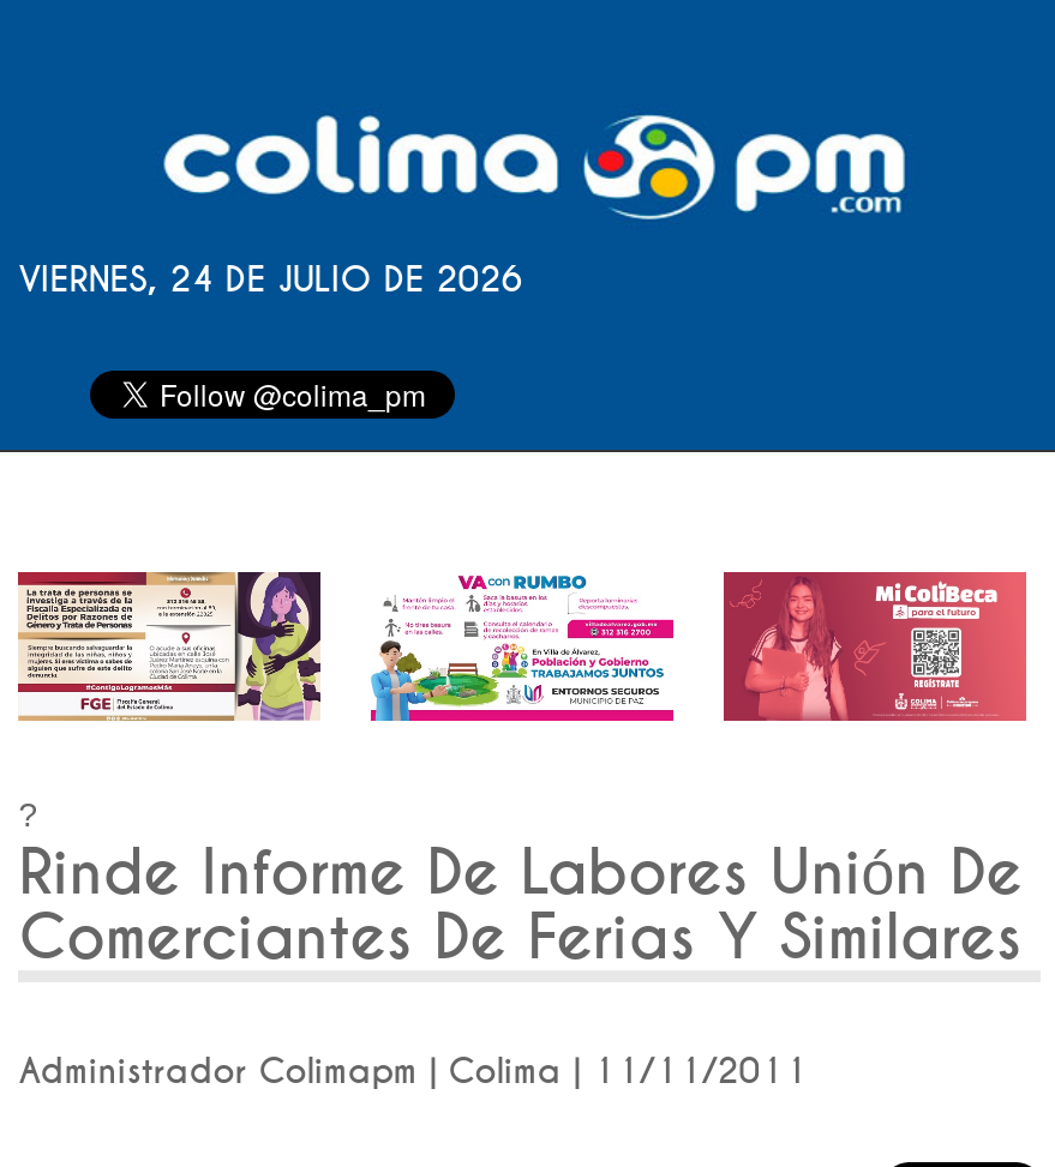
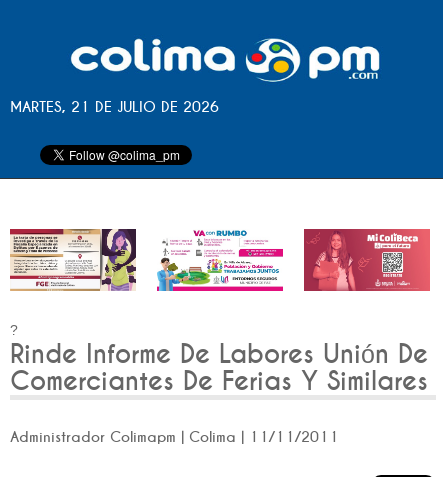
- VIERNES, 24 DE JULIO DE 2026
+ MARTES, 21 DE JULIO DE 2026
